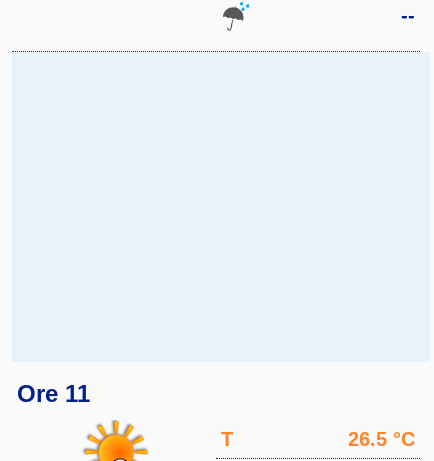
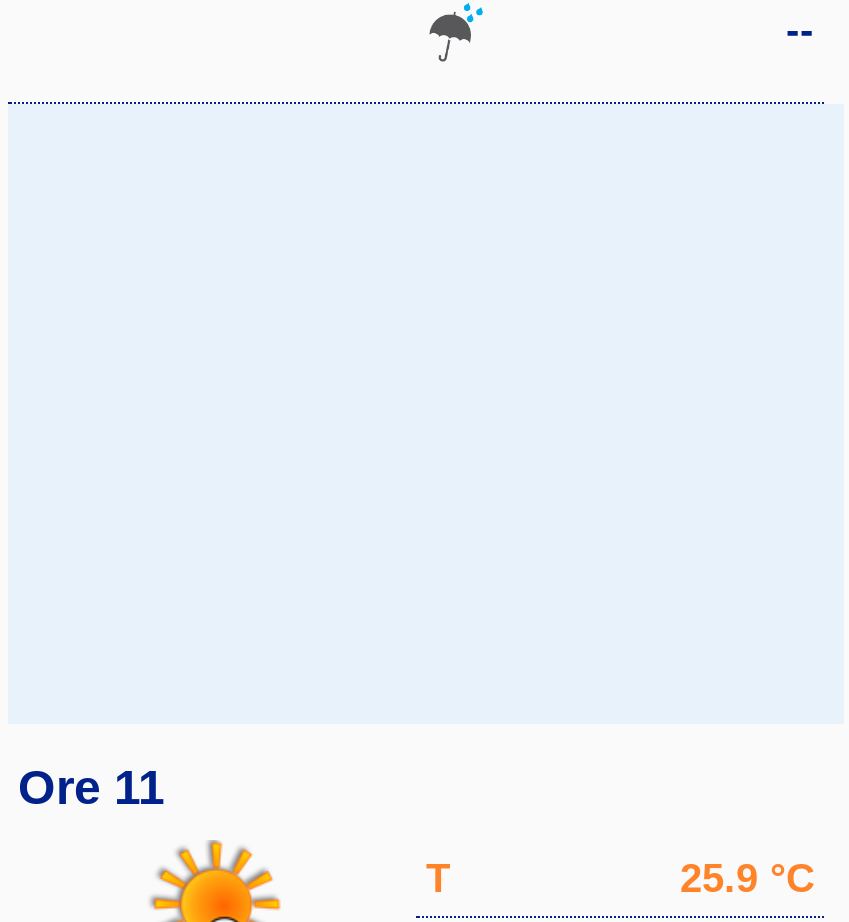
- 26.5 °C
+ 25.9 °C
